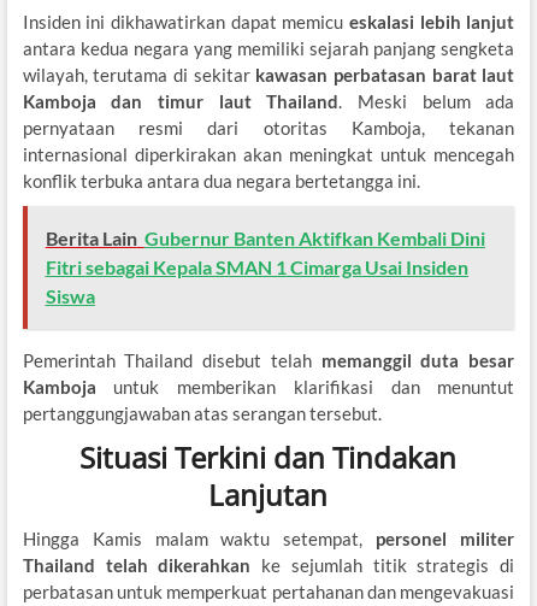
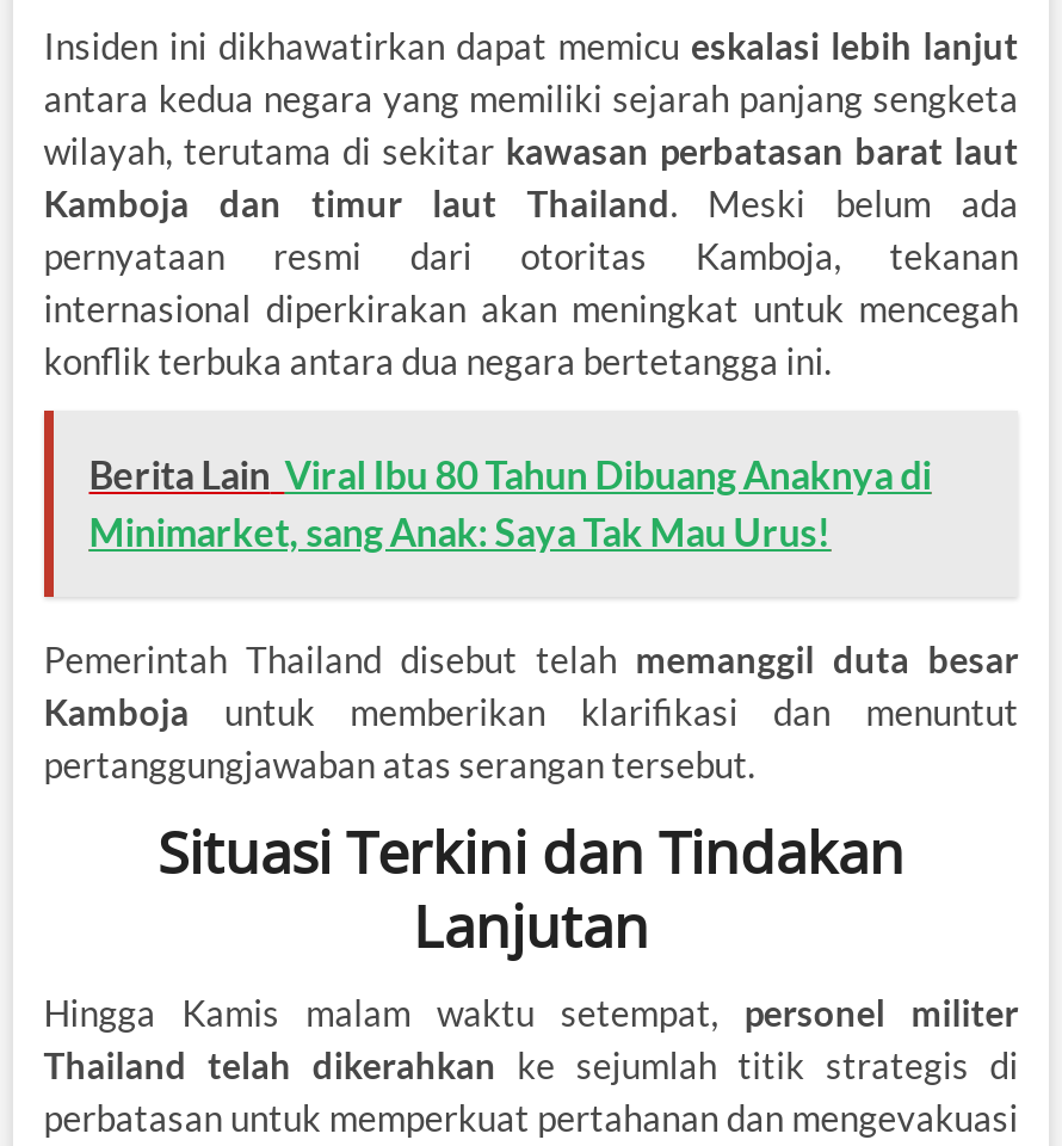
- Berita Lain Gubernur Banten Aktifkan Kembali Dini
- Fitri sebagai Kepala SMAN 1 Cimarga Usai Insiden
- Siswa
+ Berita Lain Viral Ibu 80 Tahun Dibuang Anaknya di
+ Minimarket, sang Anak: Saya Tak Mau Urus!
